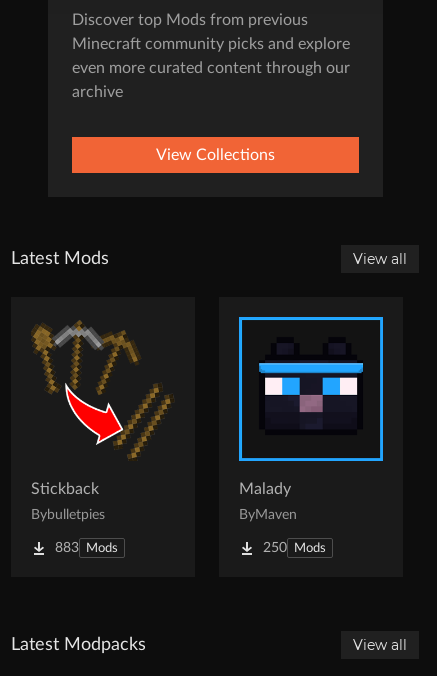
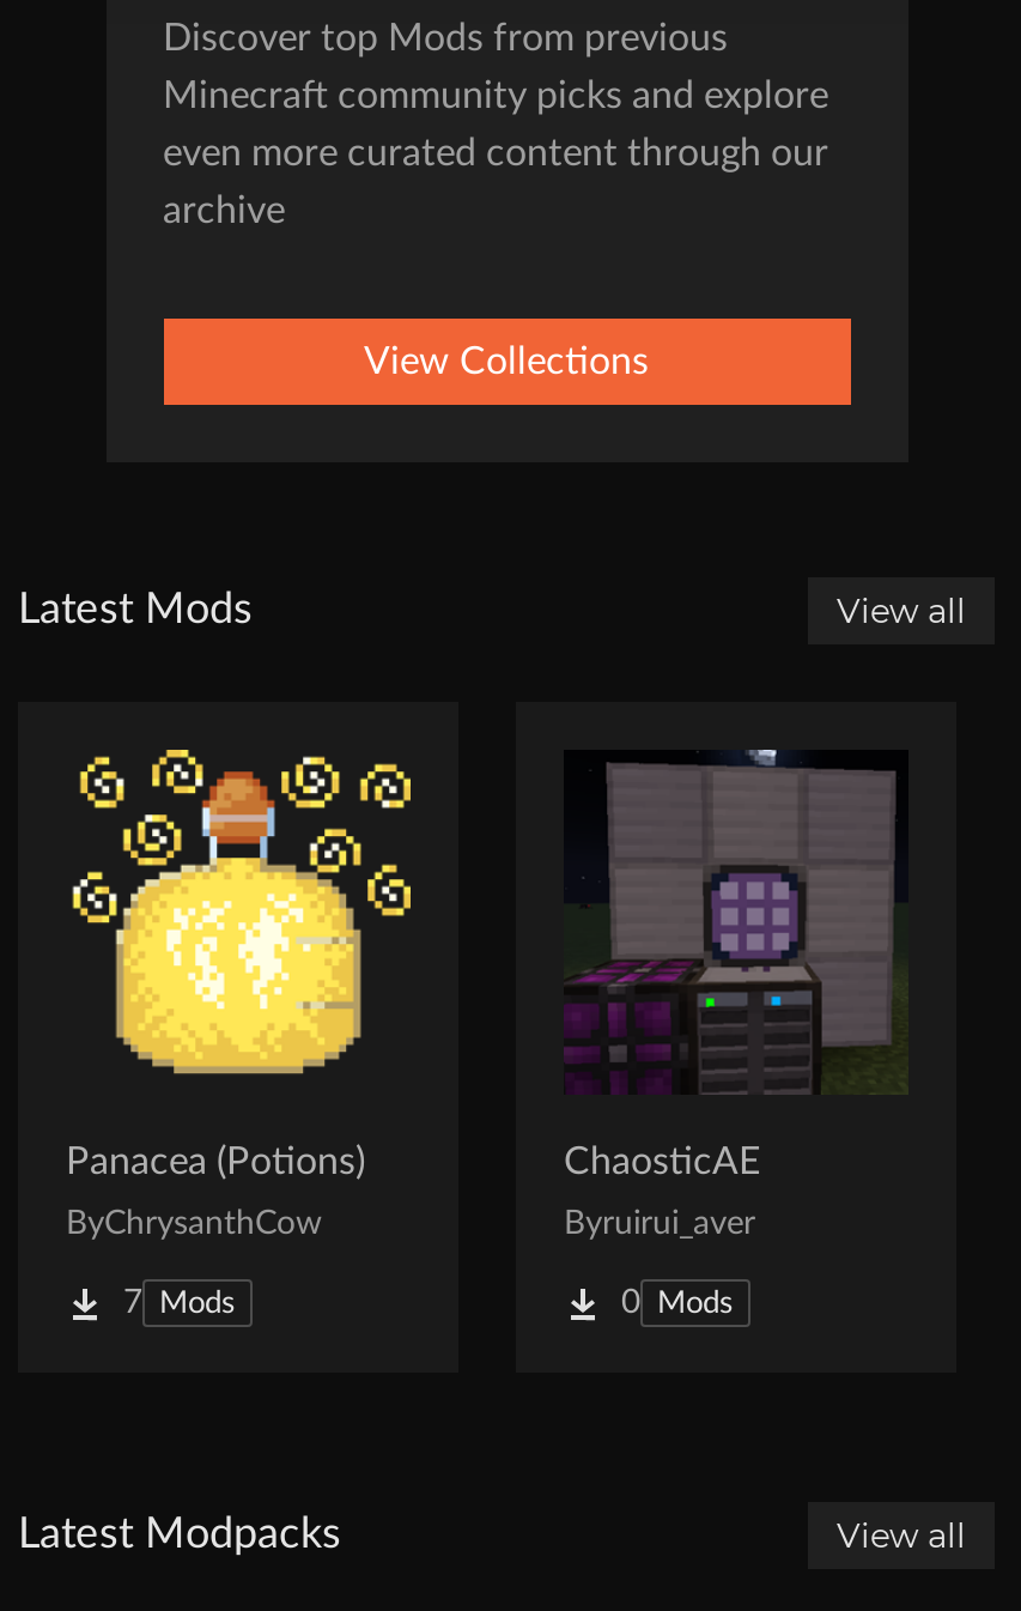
- [image]
- Stickback
+ [image]
+ Panacea (Potions)

- [image]
- Malady
+ [image]
+ ChaosticAE

- Bybulletpies
+ ByChrysanthCow

- ByMaven
+ Byruirui_aver

- 883 Mods
+ 7 Mods

- 250 Mods
+ 0 Mods
